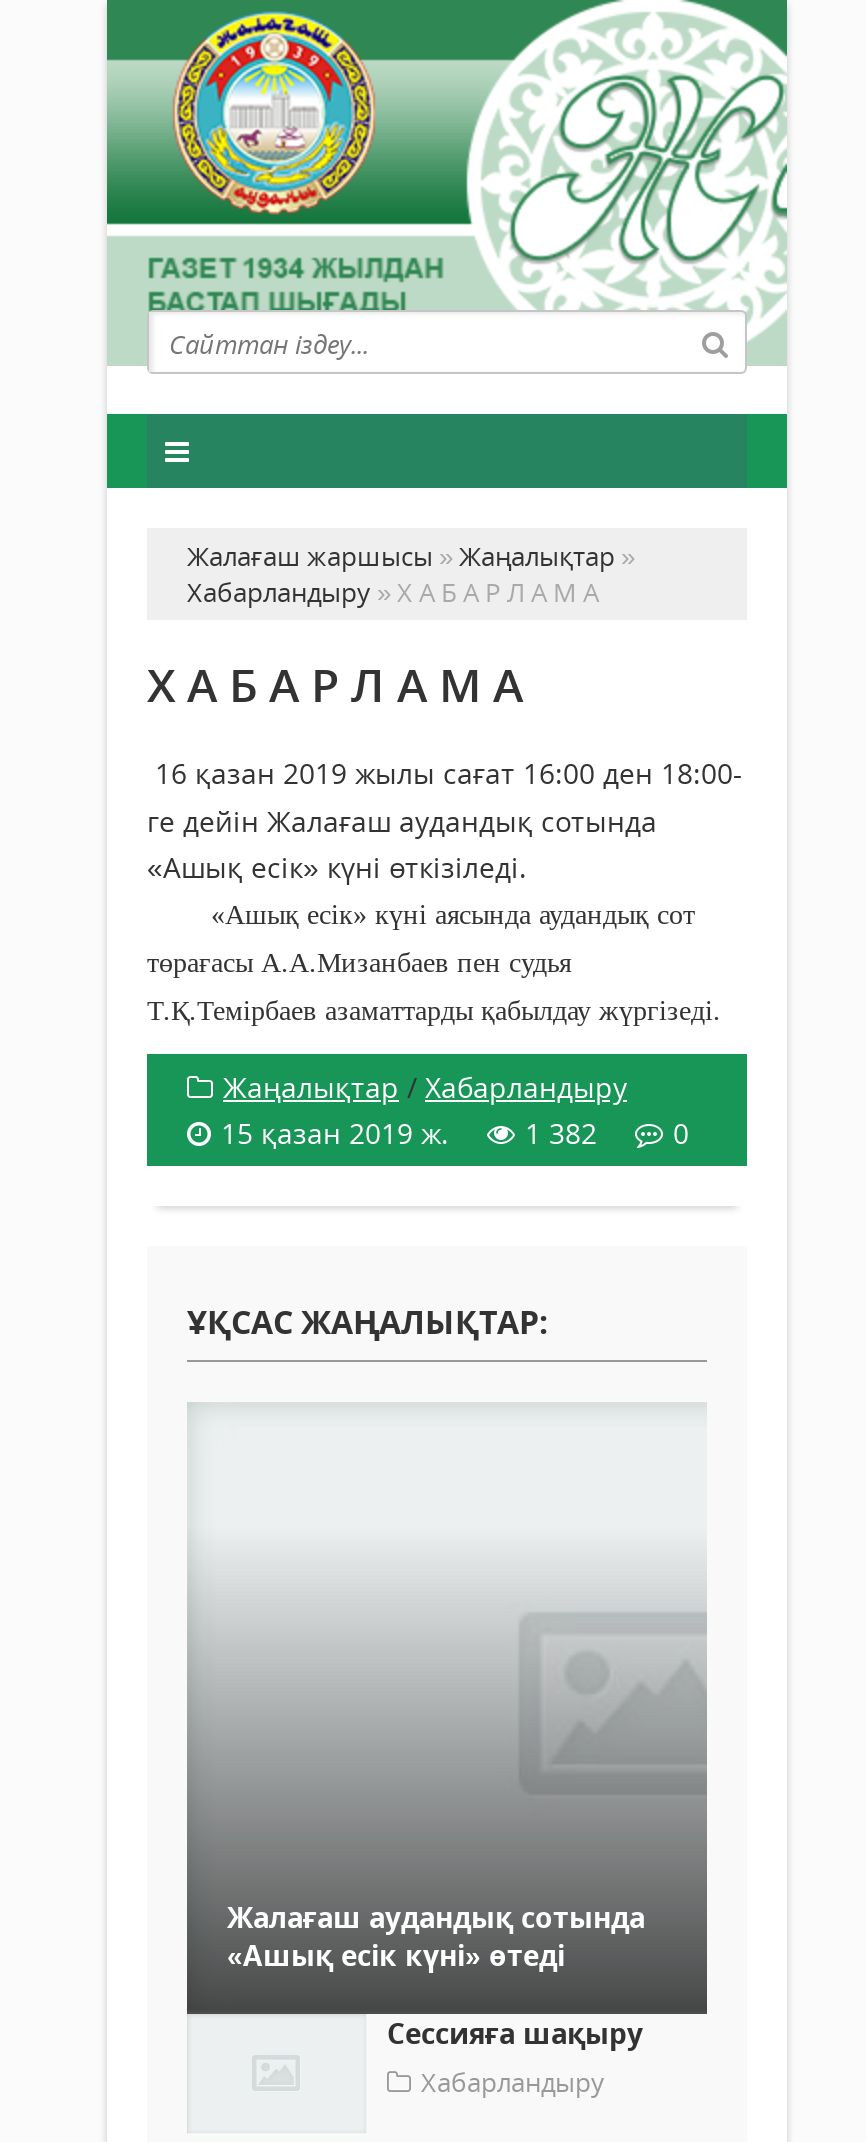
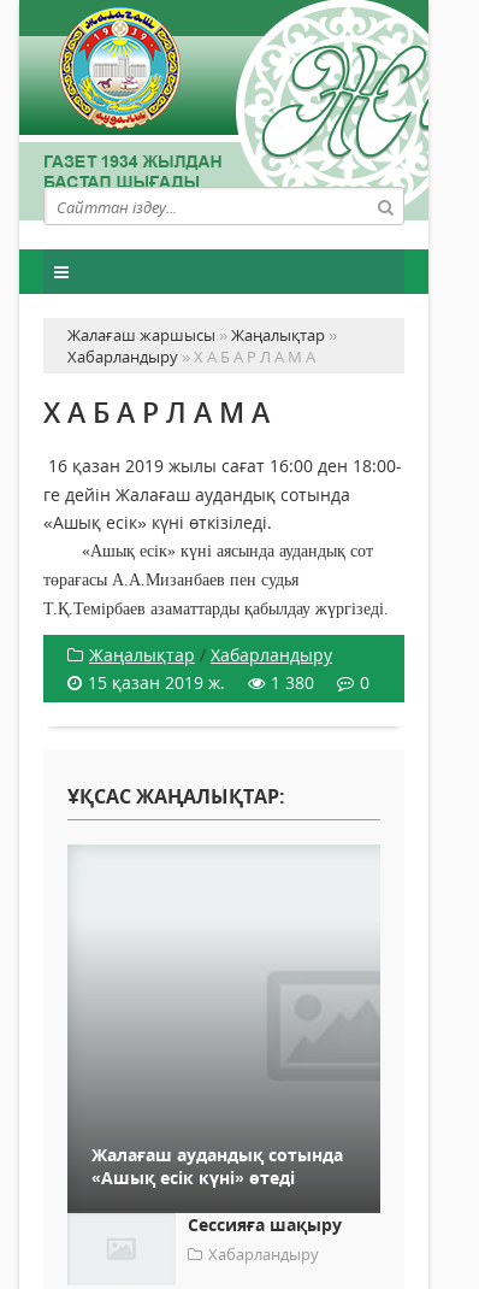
- 15 қазан 2019 ж. 1 382 0
+ 15 қазан 2019 ж. 1 380 0
